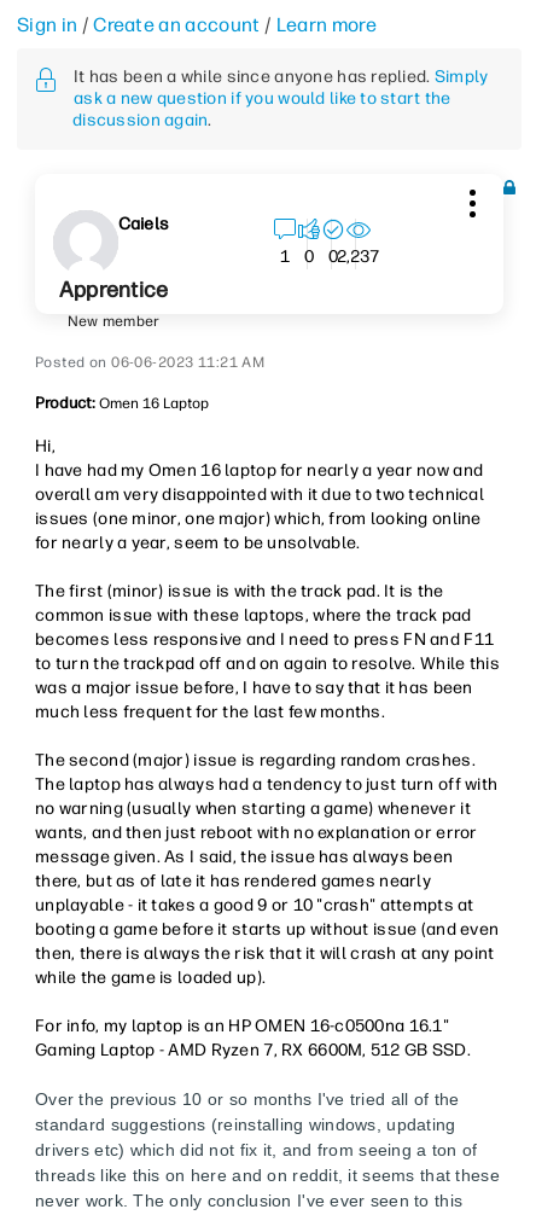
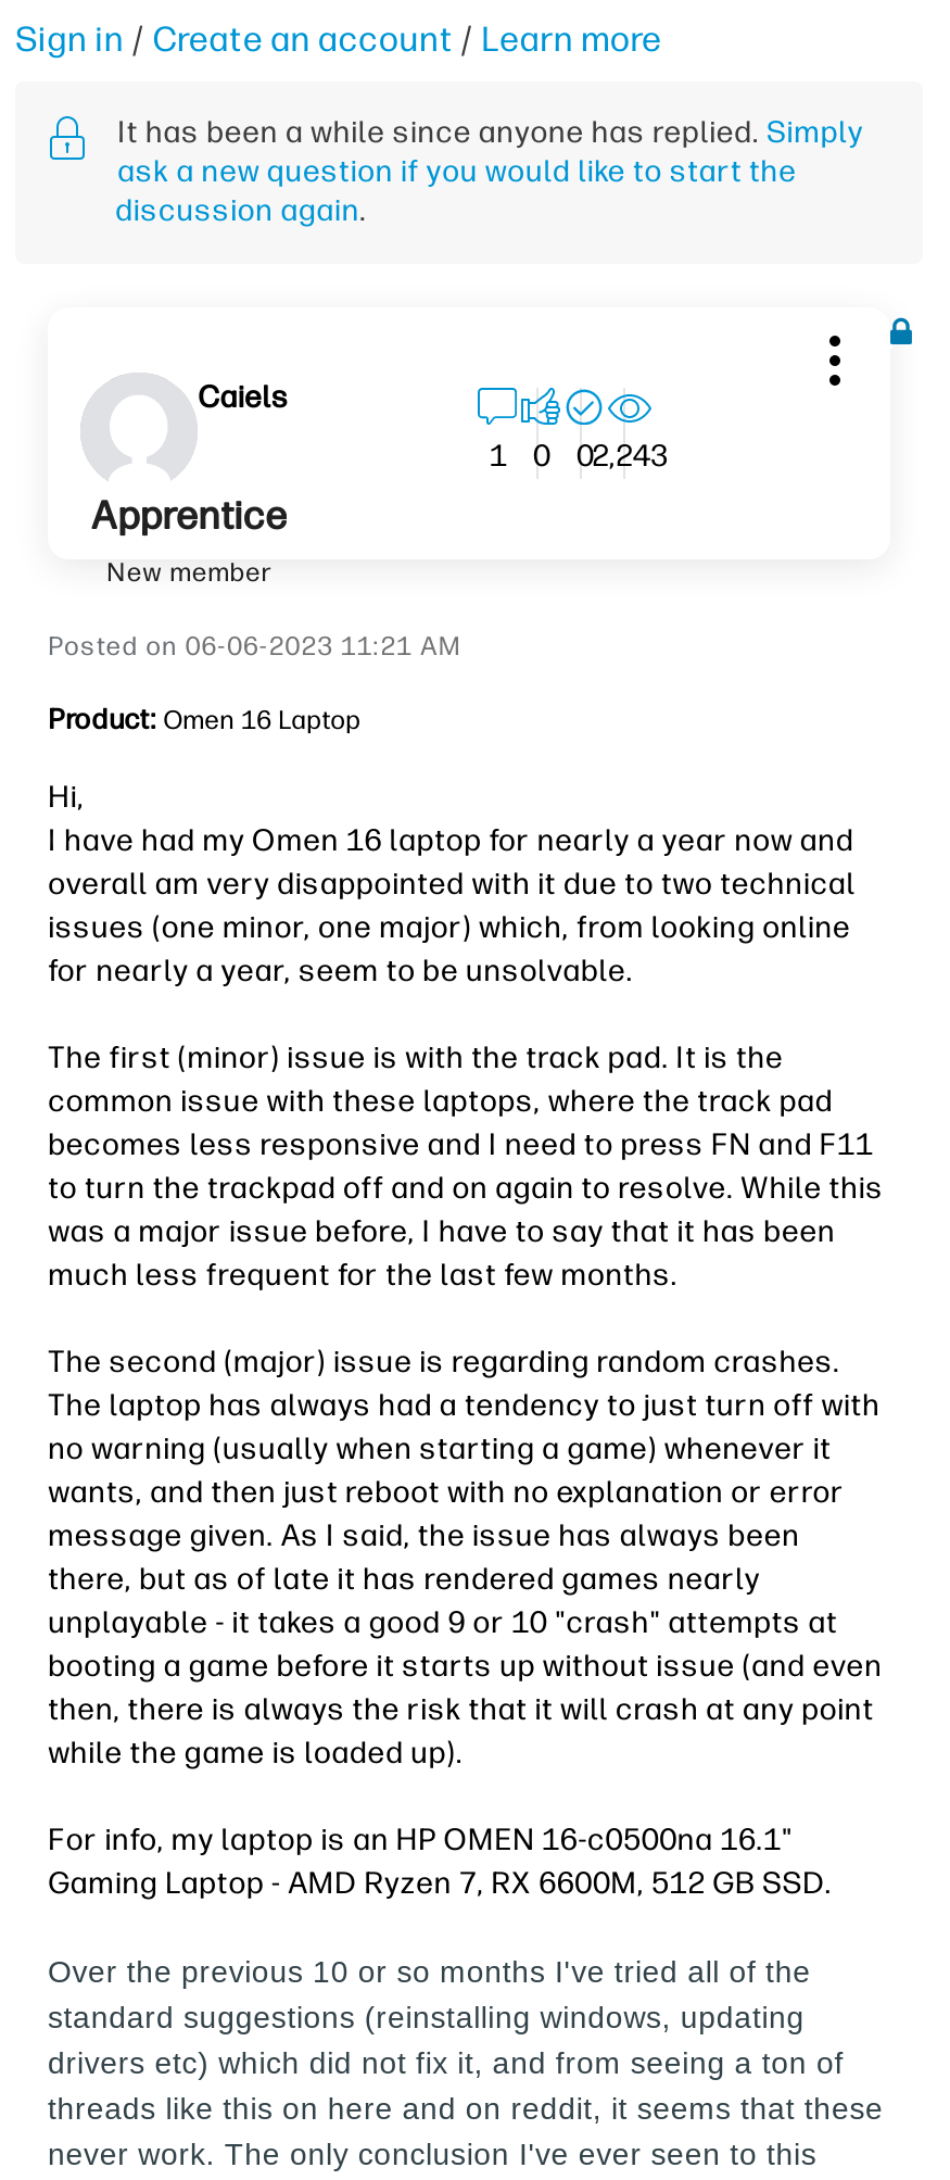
- 1 0 02,237
+ 1 0 02,243
